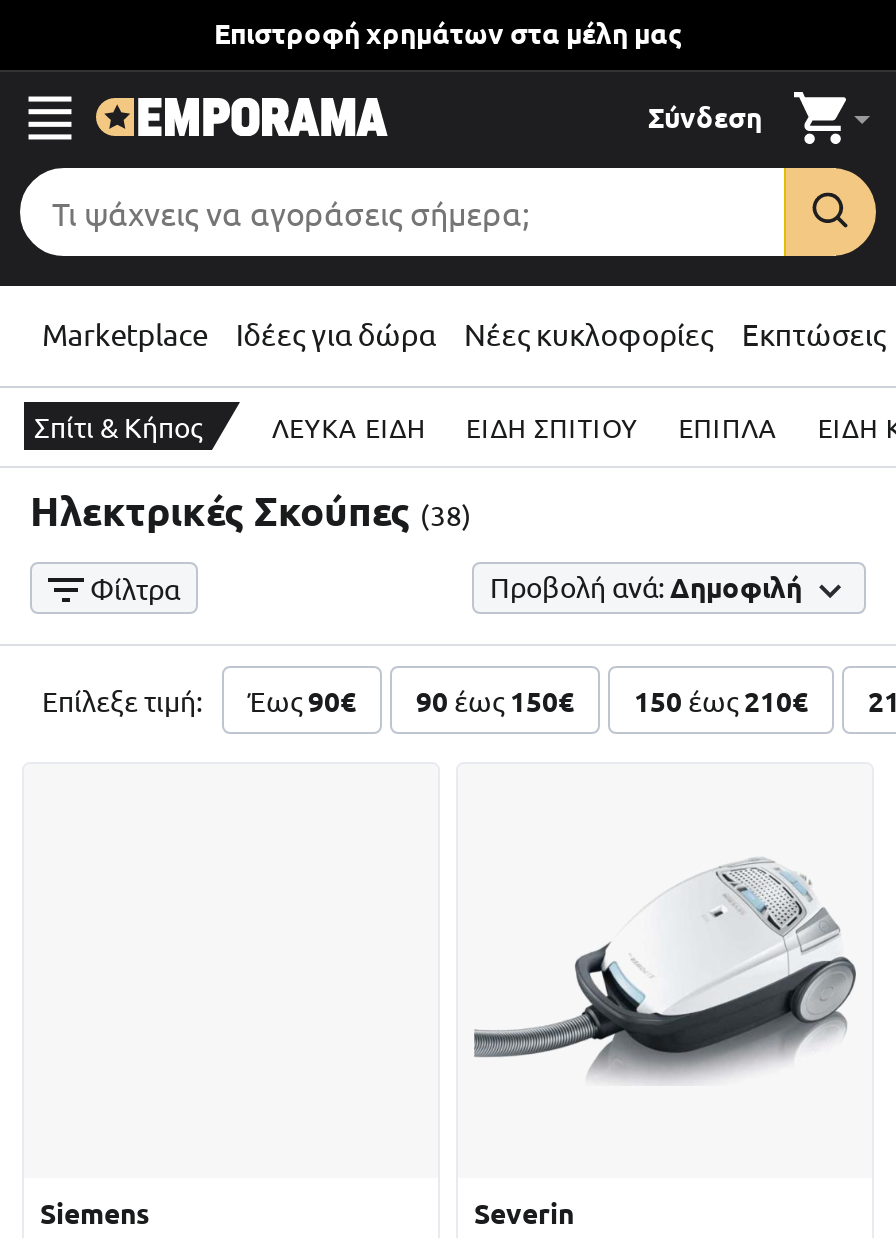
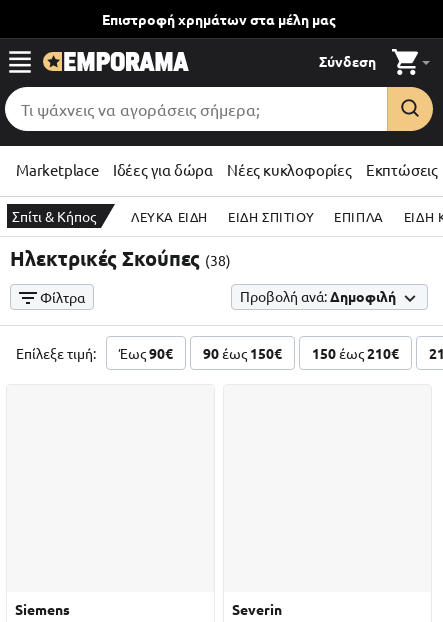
- [image]
